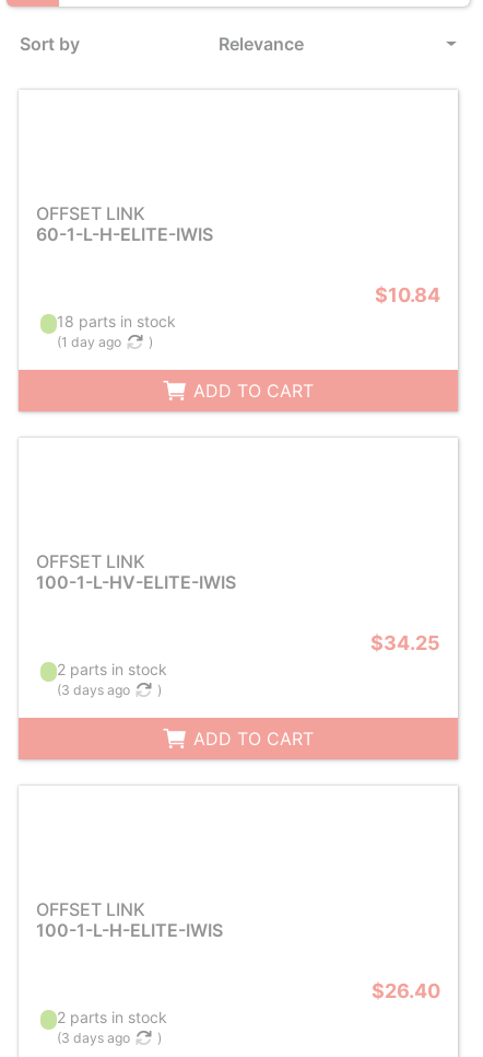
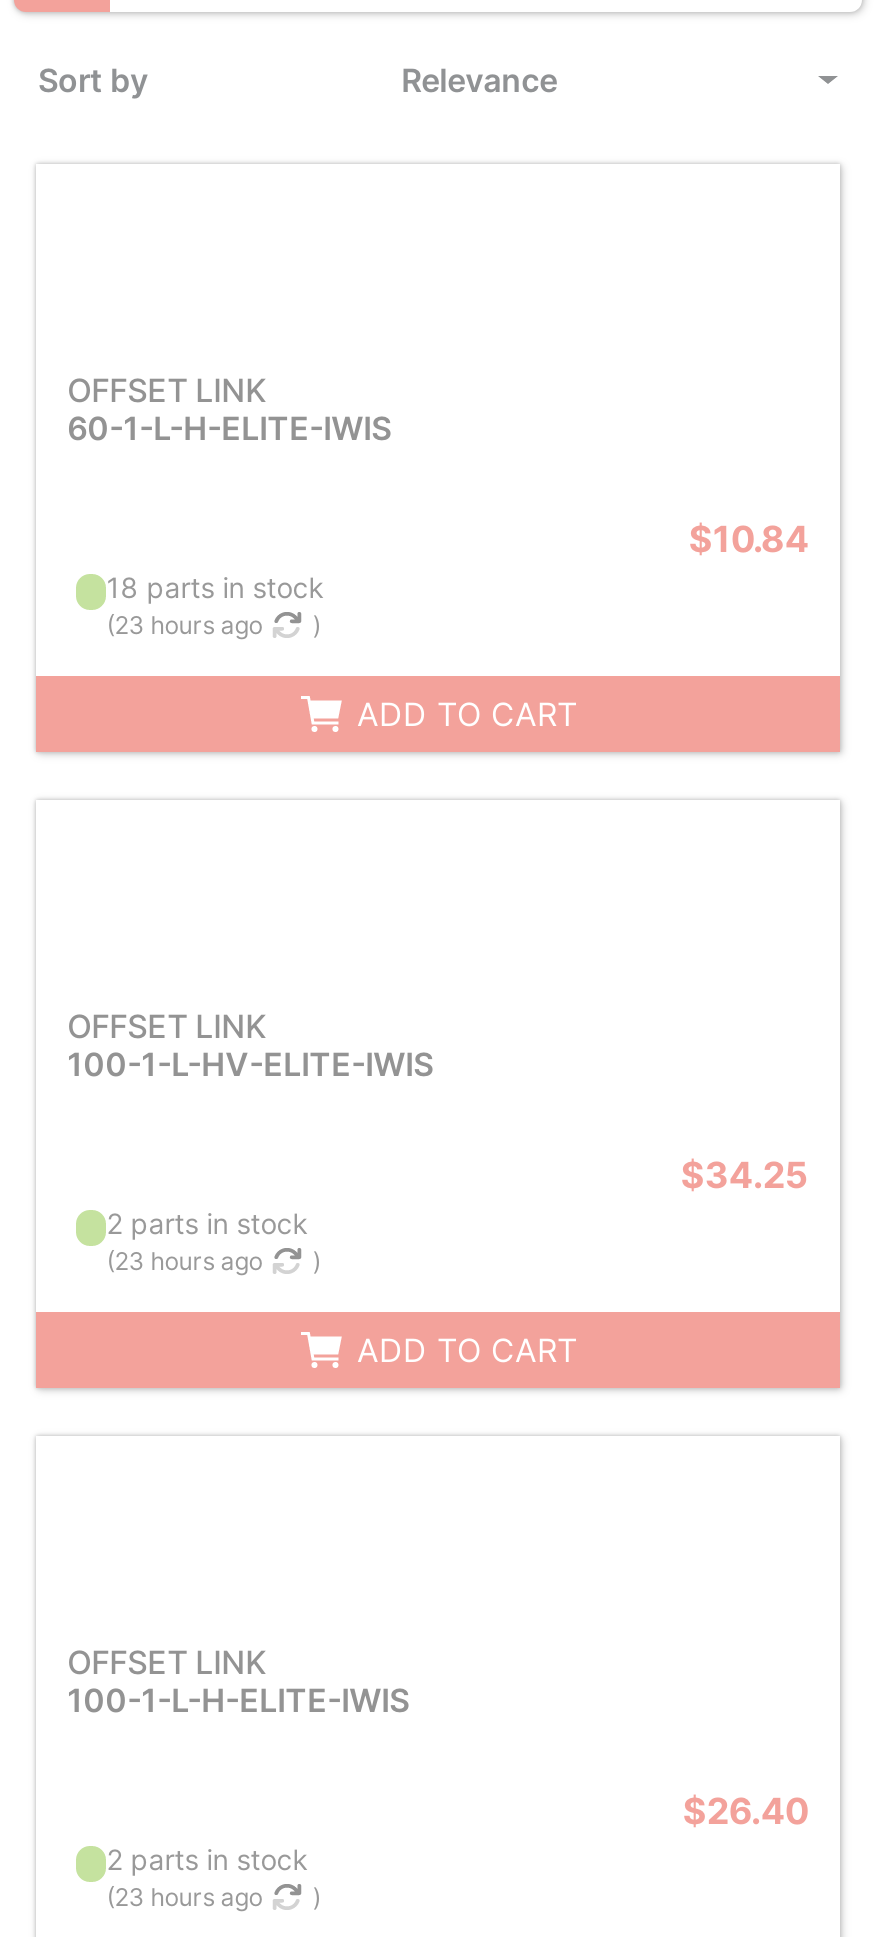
- (1 day ago
+ (23 hours ago

- (3 days ago
+ (23 hours ago

- (3 days ago
+ (23 hours ago
